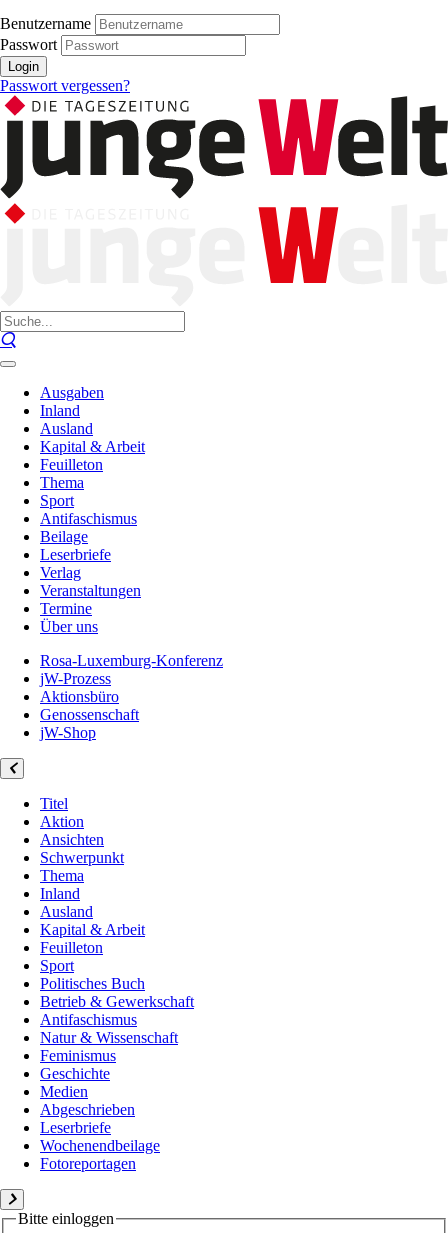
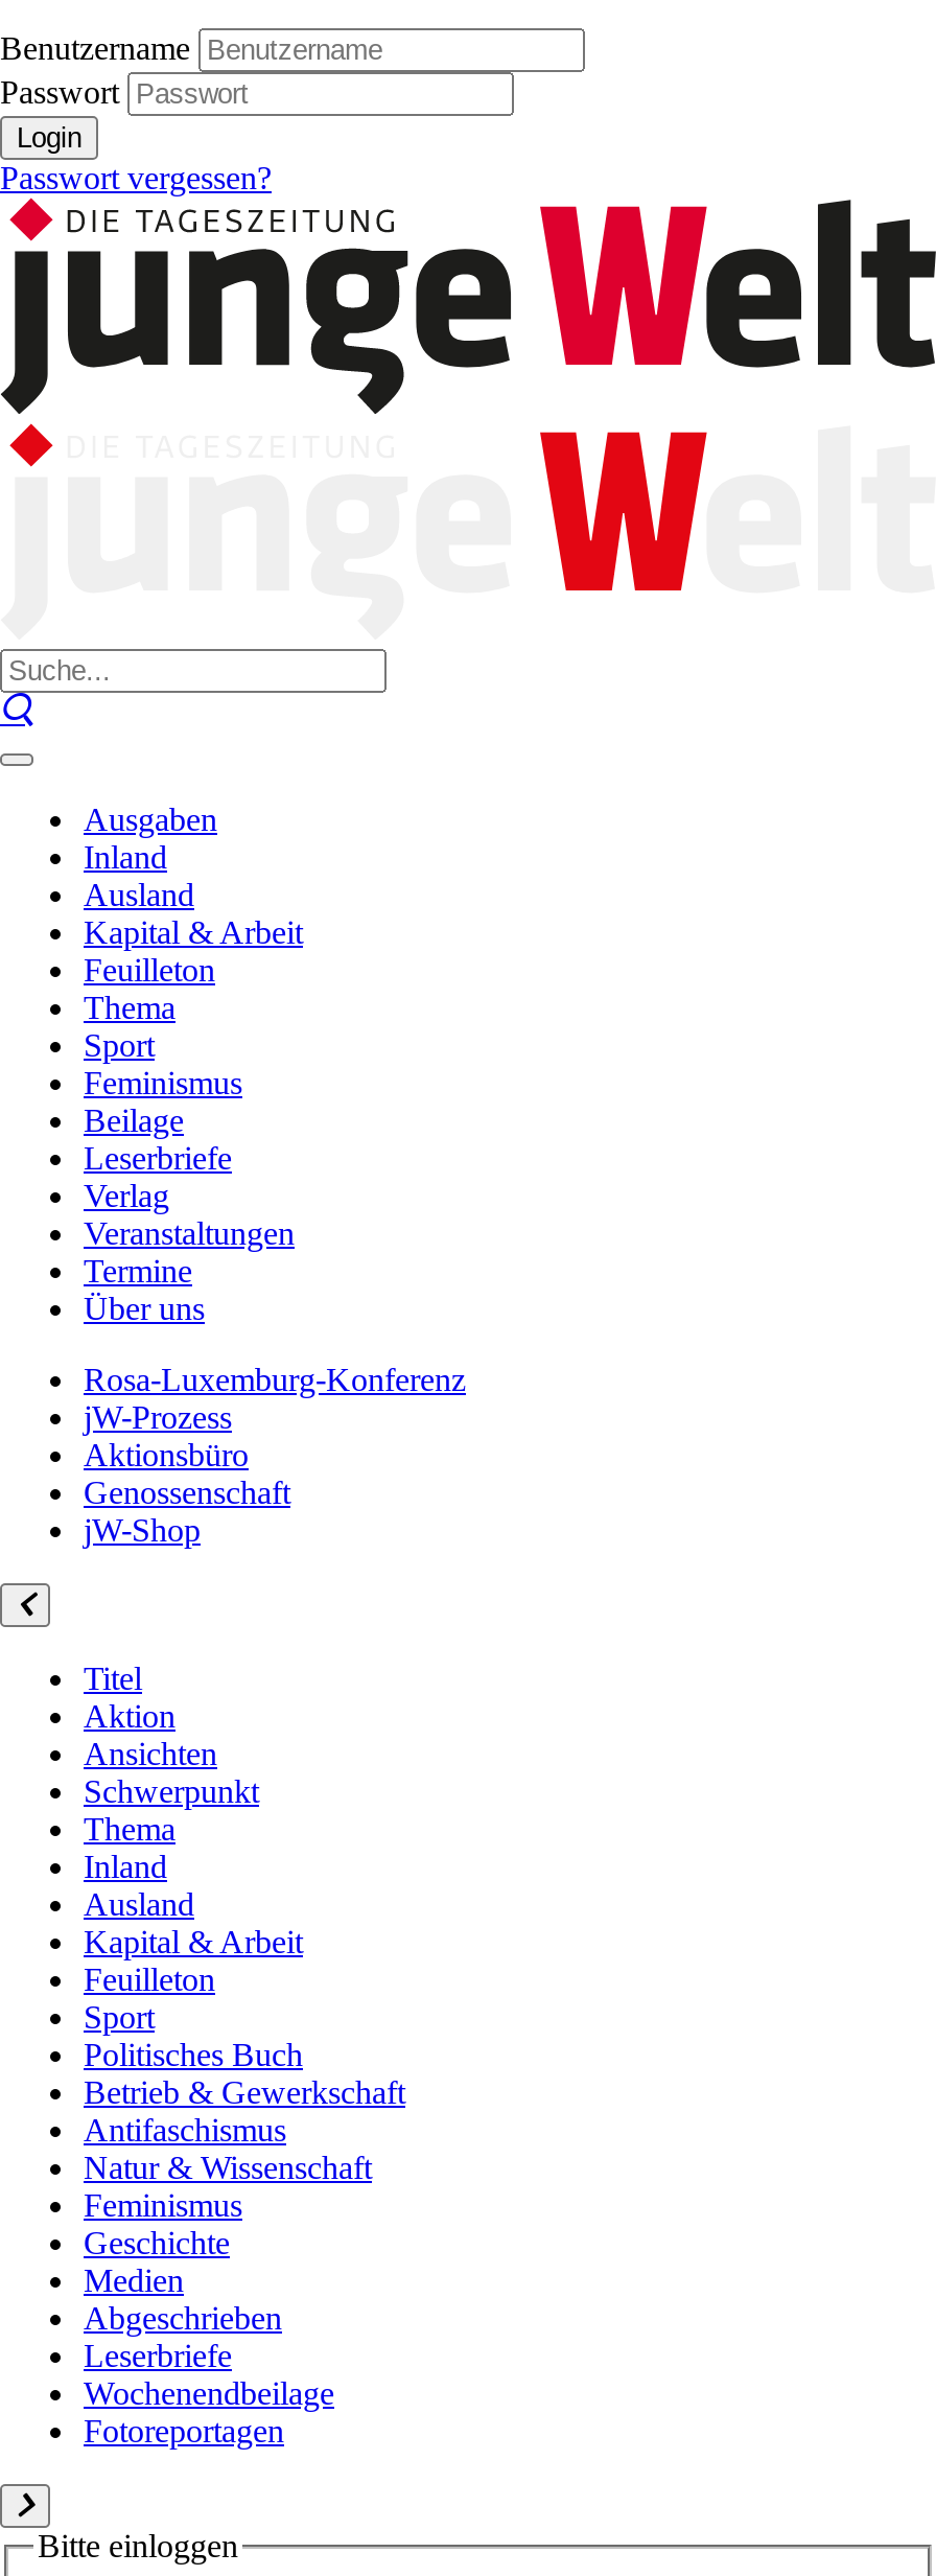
- Antifaschismus
+ Feminismus
